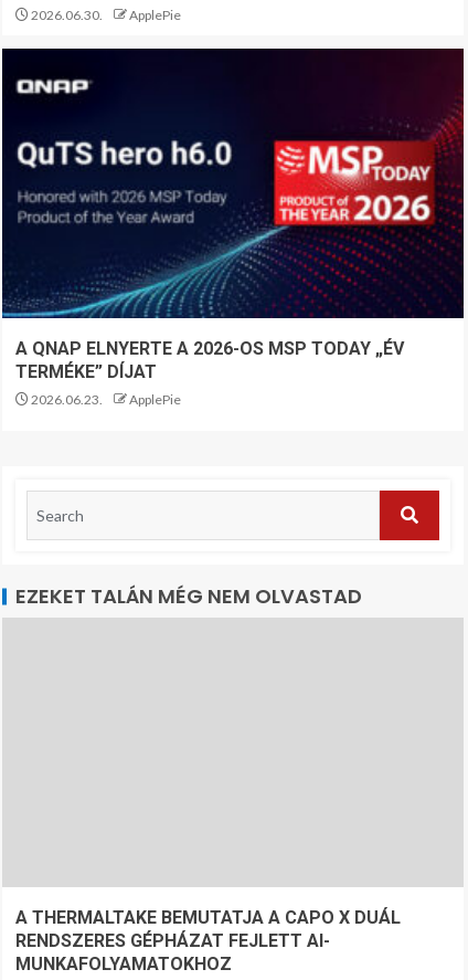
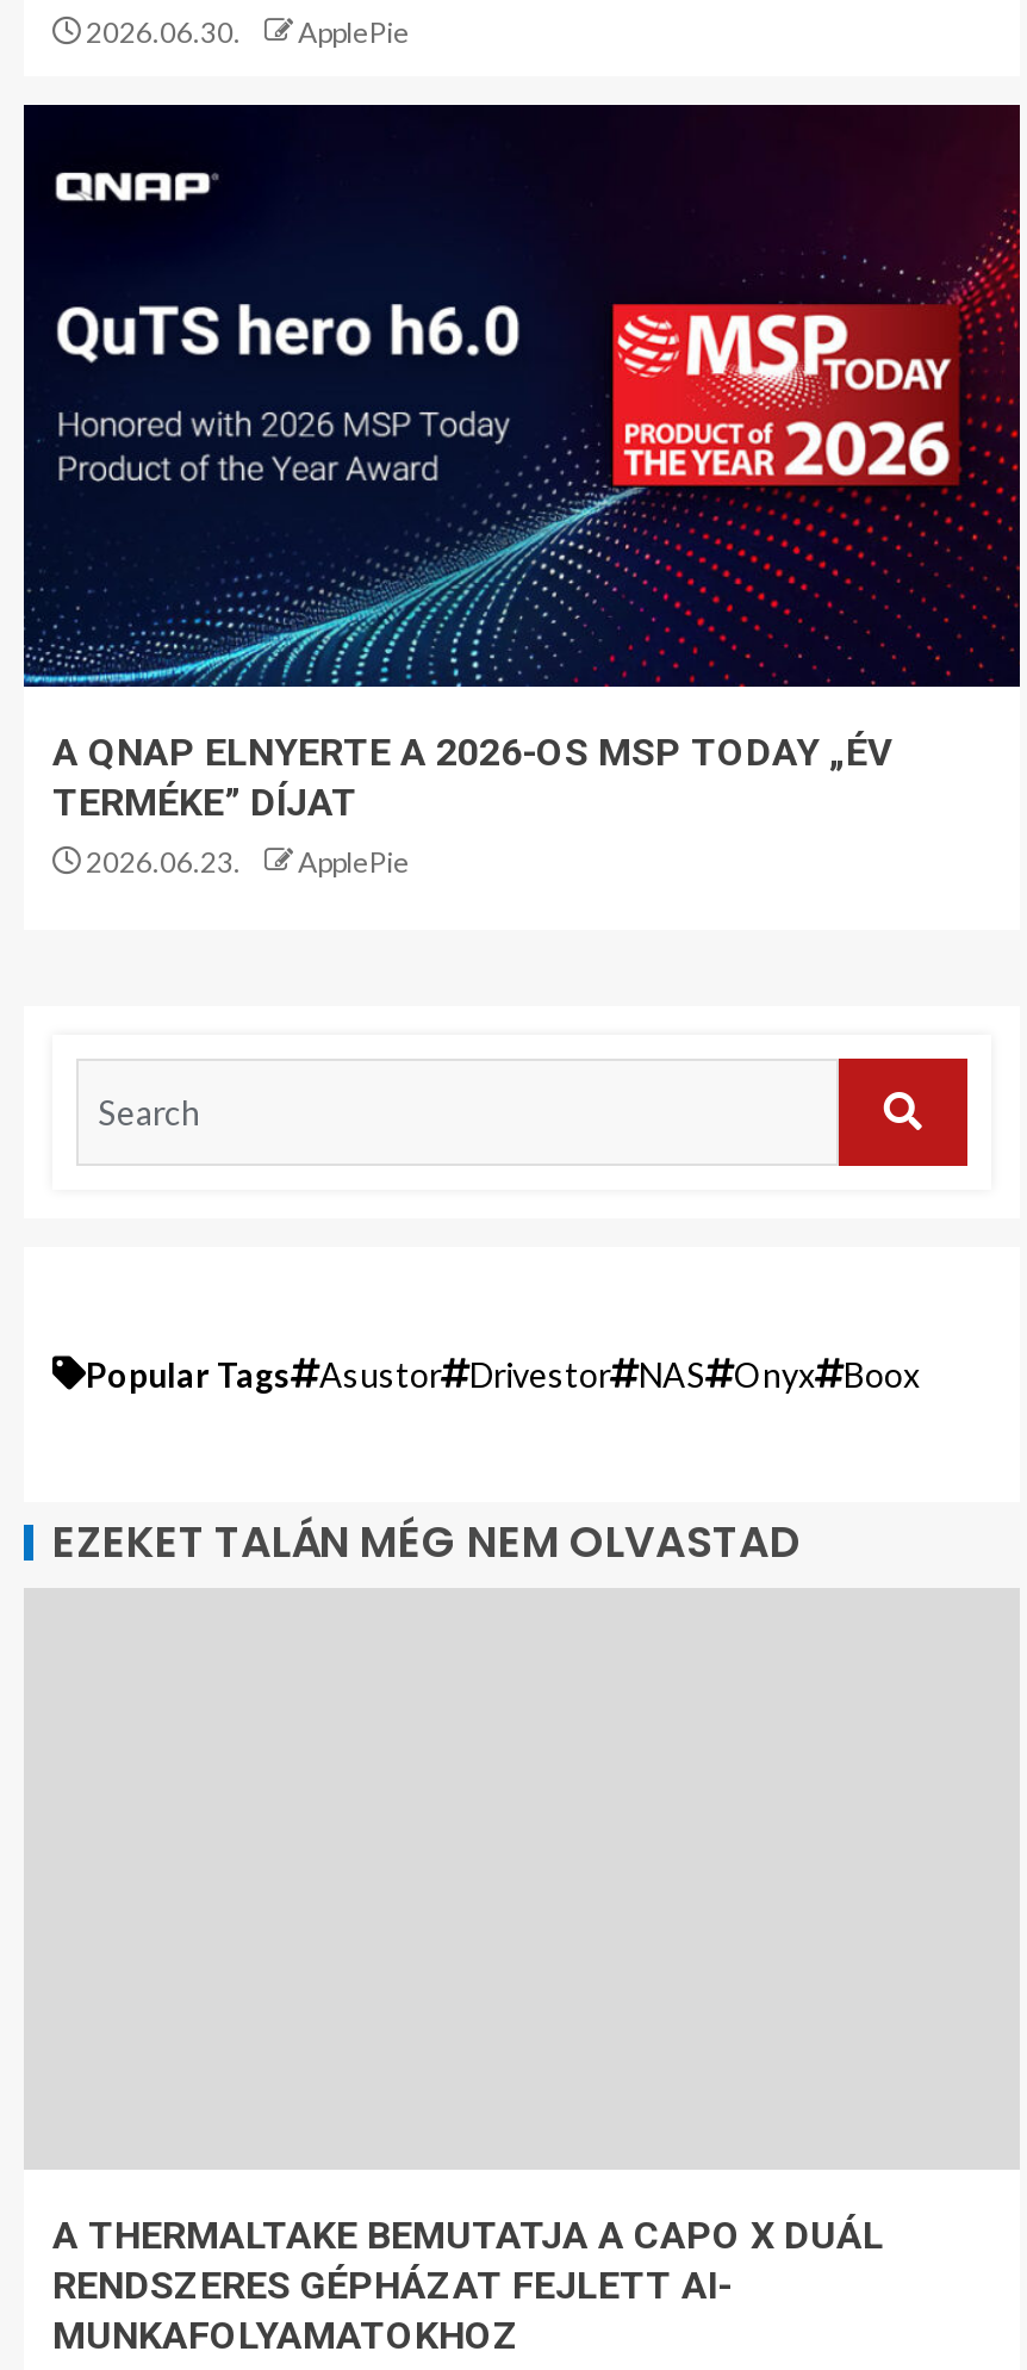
+ Popular Tags
+ Asustor
+ Drivestor
+ NAS
+ Onyx
+ Boox
